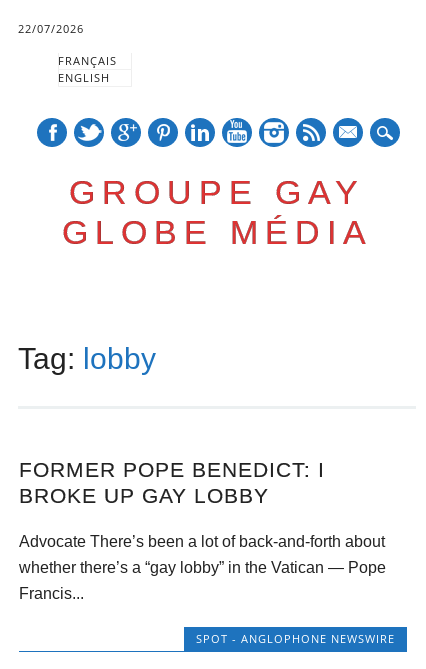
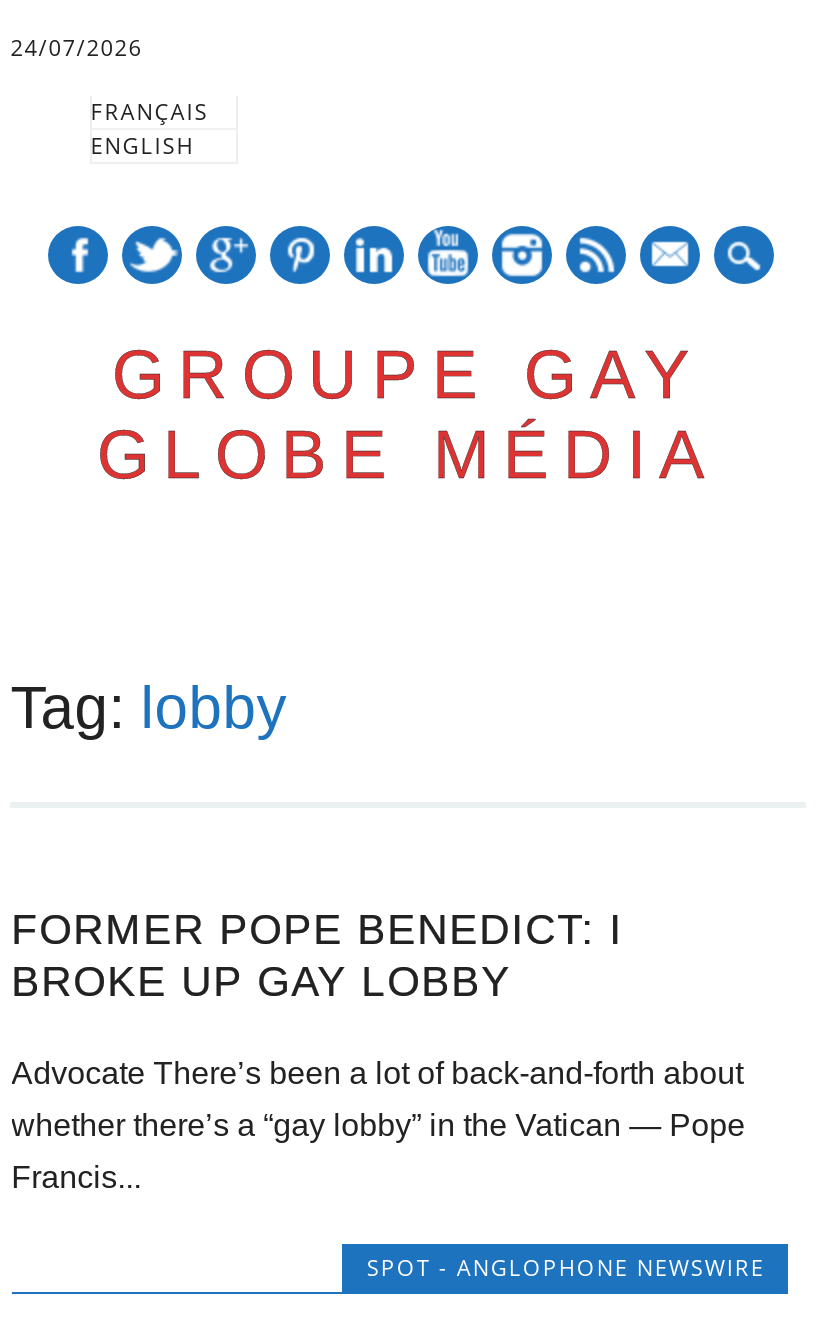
- 22/07/2026
+ 24/07/2026
